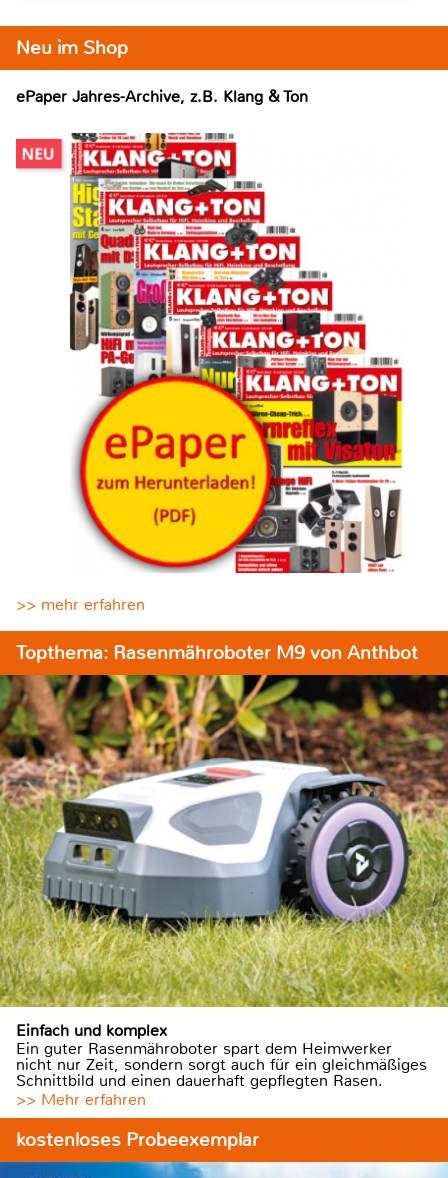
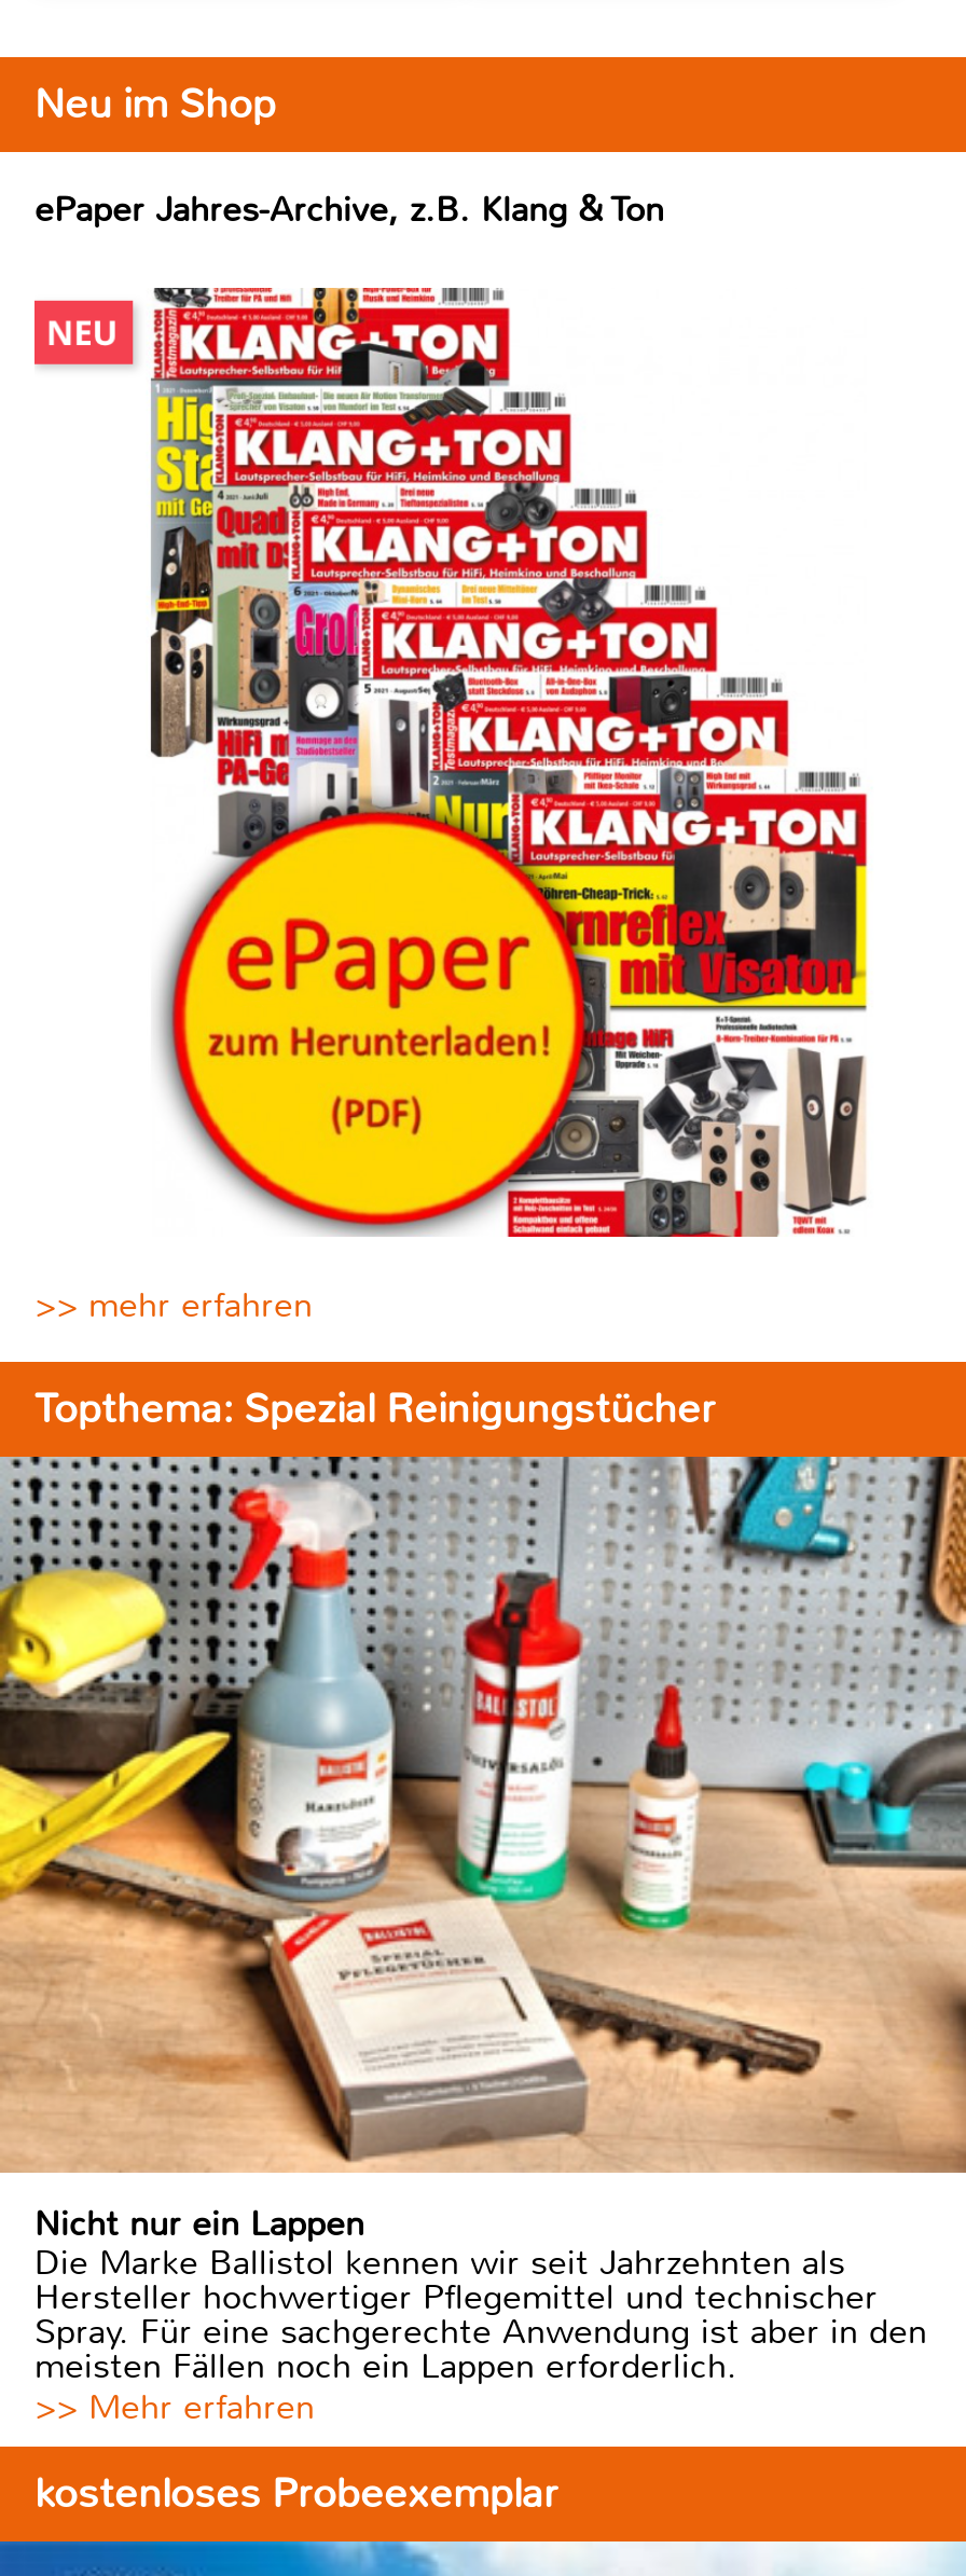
- Topthema: Rasenmähroboter M9 von Anthbot
+ Topthema: Spezial Reinigungstücher

- [image]
- Einfach und komplex
- Ein guter Rasenmähroboter spart dem Heimwerker
- nicht nur Zeit, sondern sorgt auch für ein gleichmäßiges
- Schnittbild und einen dauerhaft gepflegten Rasen.
+ [image]
+ Nicht nur ein Lappen
+ Die Marke Ballistol kennen wir seit Jahrzehnten als
+ Hersteller hochwertiger Pflegemittel und technischer
+ Spray. Für eine sachgerechte Anwendung ist aber in den
+ meisten Fällen noch ein Lappen erforderlich.
